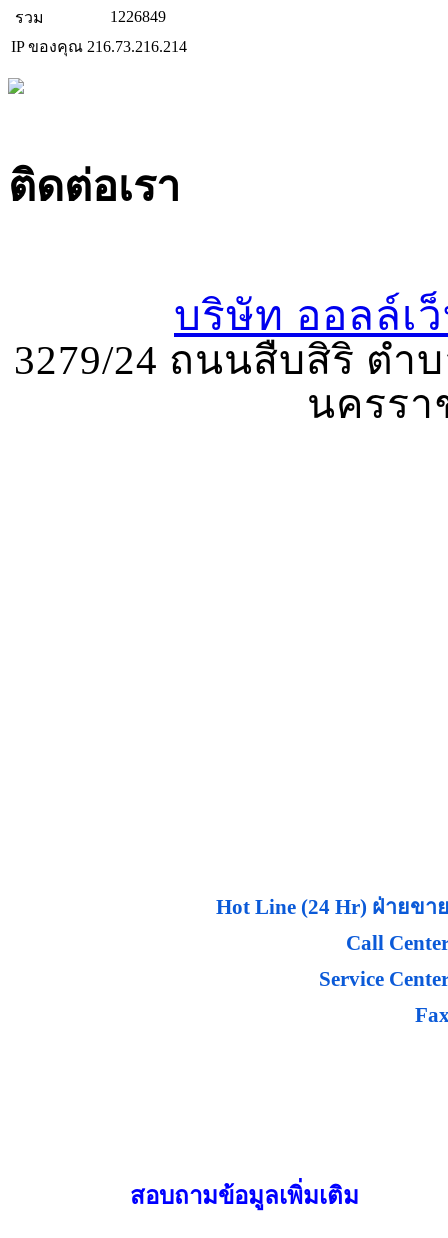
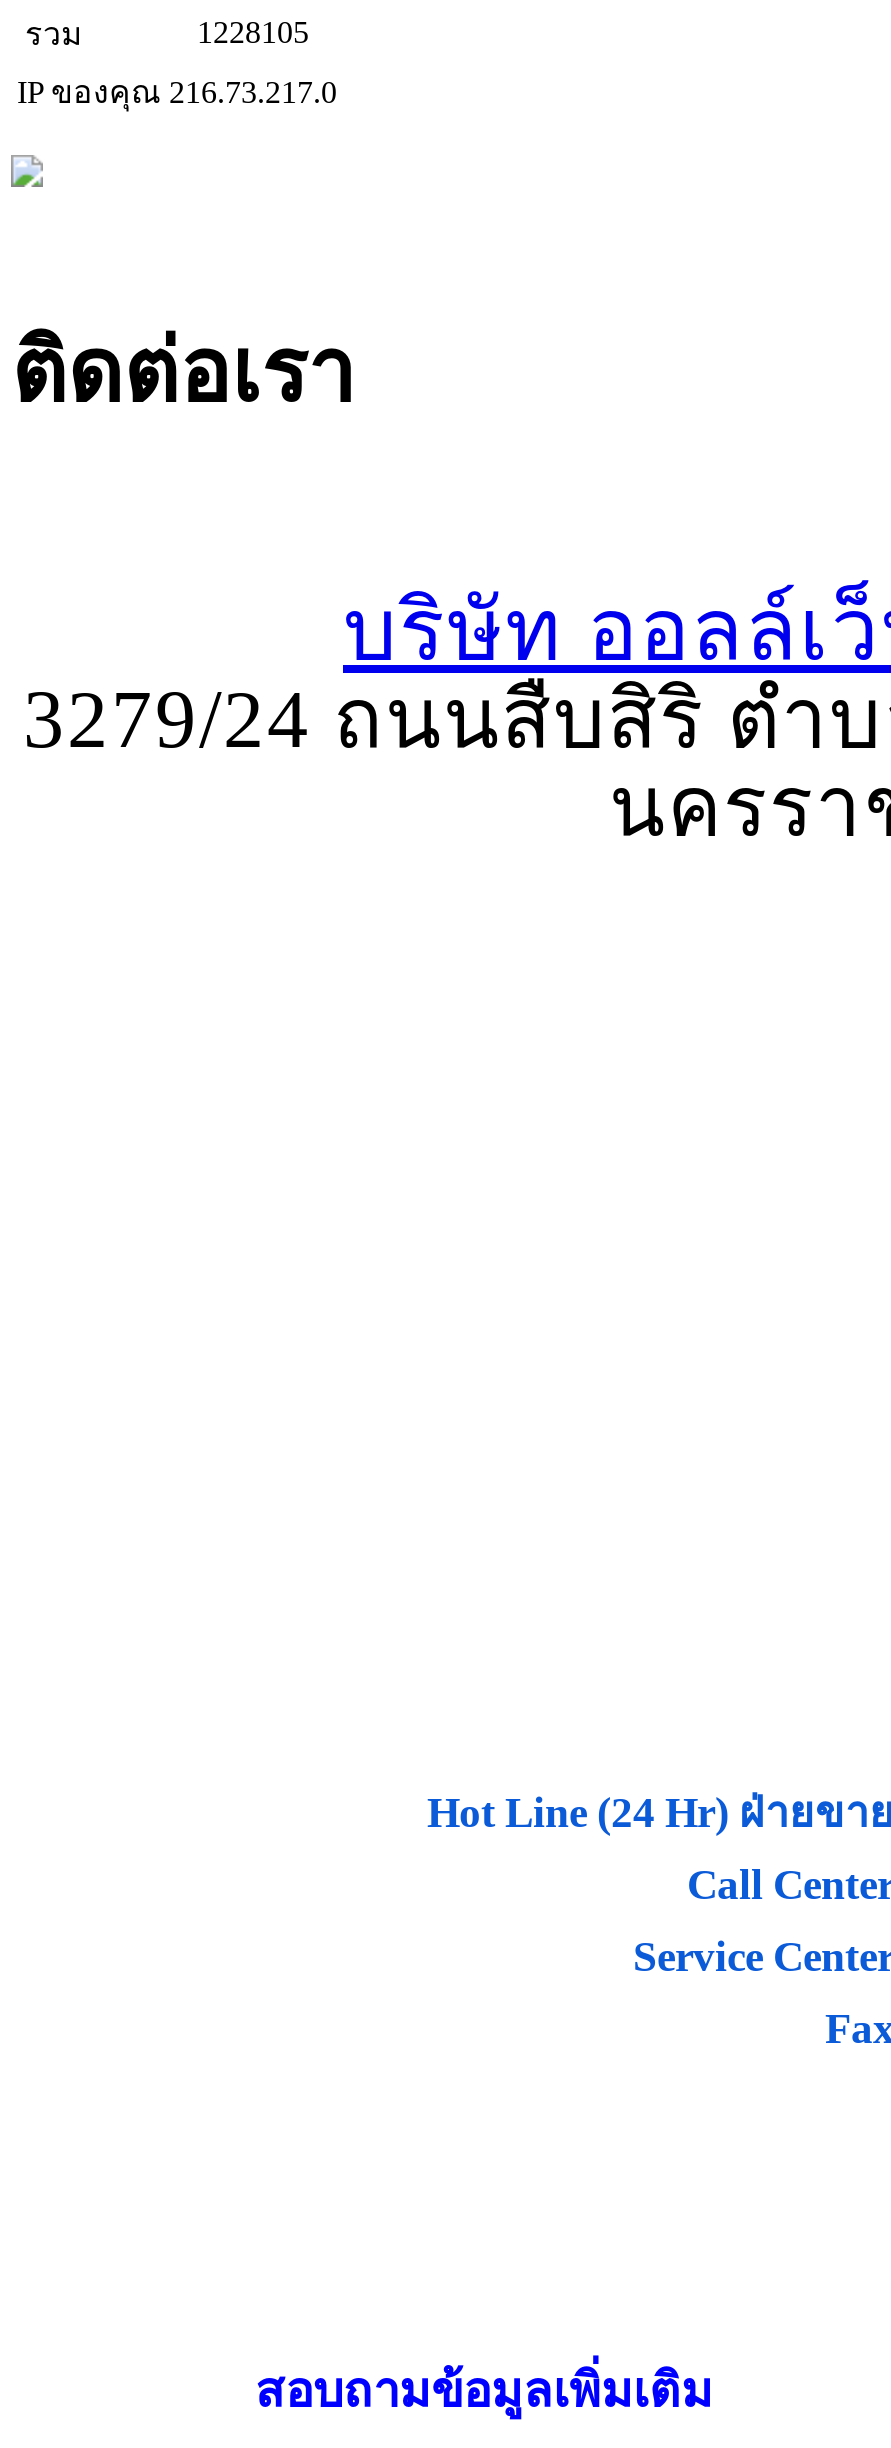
- 1226849
+ 1228105

- IP ของคุณ 216.73.216.214
+ IP ของคุณ 216.73.217.0
